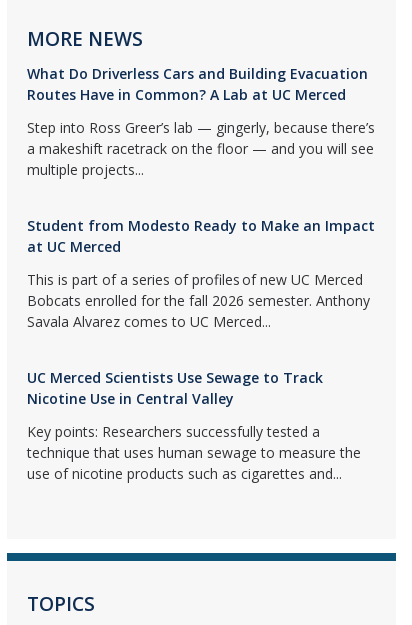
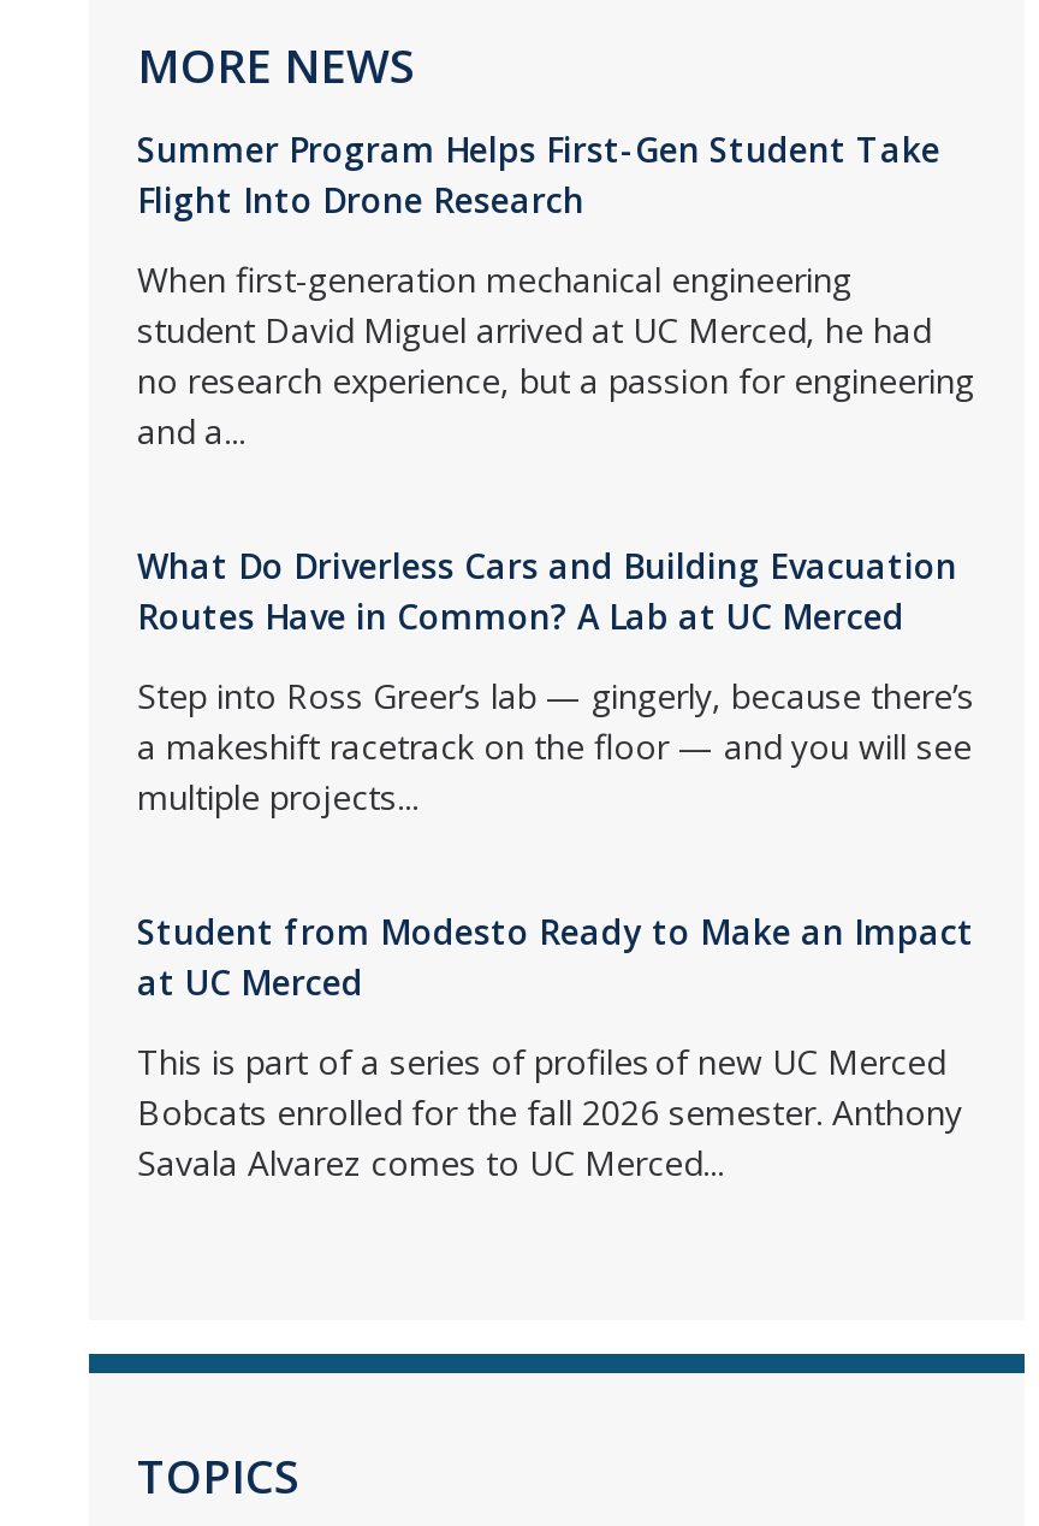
+ Summer Program Helps First-Gen Student Take
+ Flight Into Drone Research
+ When first-generation mechanical engineering
+ student David Miguel arrived at UC Merced, he had
+ no research experience, but a passion for engineering
+ and a...

moved down: What Do Driverless Cars and Building Evacuation | Routes Have in Common? A Lab at UC Merced | Step into Ross Greer’s lab — gingerly, because there’s | ... | Bobcats enrolled for the fall 2026 semester. Anthony | Savala Alvarez comes to UC Merced...

- UC Merced Scientists Use Sewage to Track
- Nicotine Use in Central Valley
- Key points: Researchers successfully tested a
- technique that uses human sewage to measure the
- use of nicotine products such as cigarettes and...
